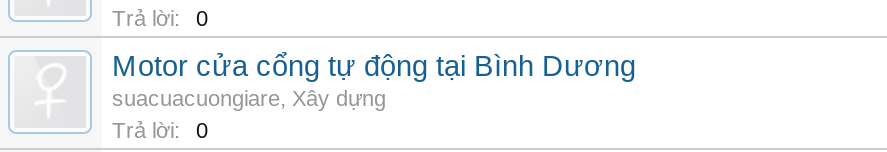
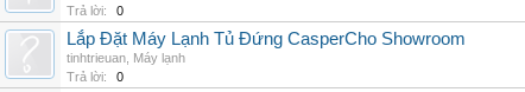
- Motor cửa cổng tự động tại Bình Dương
- suacuacuongiare, Xây dựng
+ Lắp Đặt Máy Lạnh Tủ Đứng CasperCho Showroom
+ tinhtrieuan, Máy lạnh
